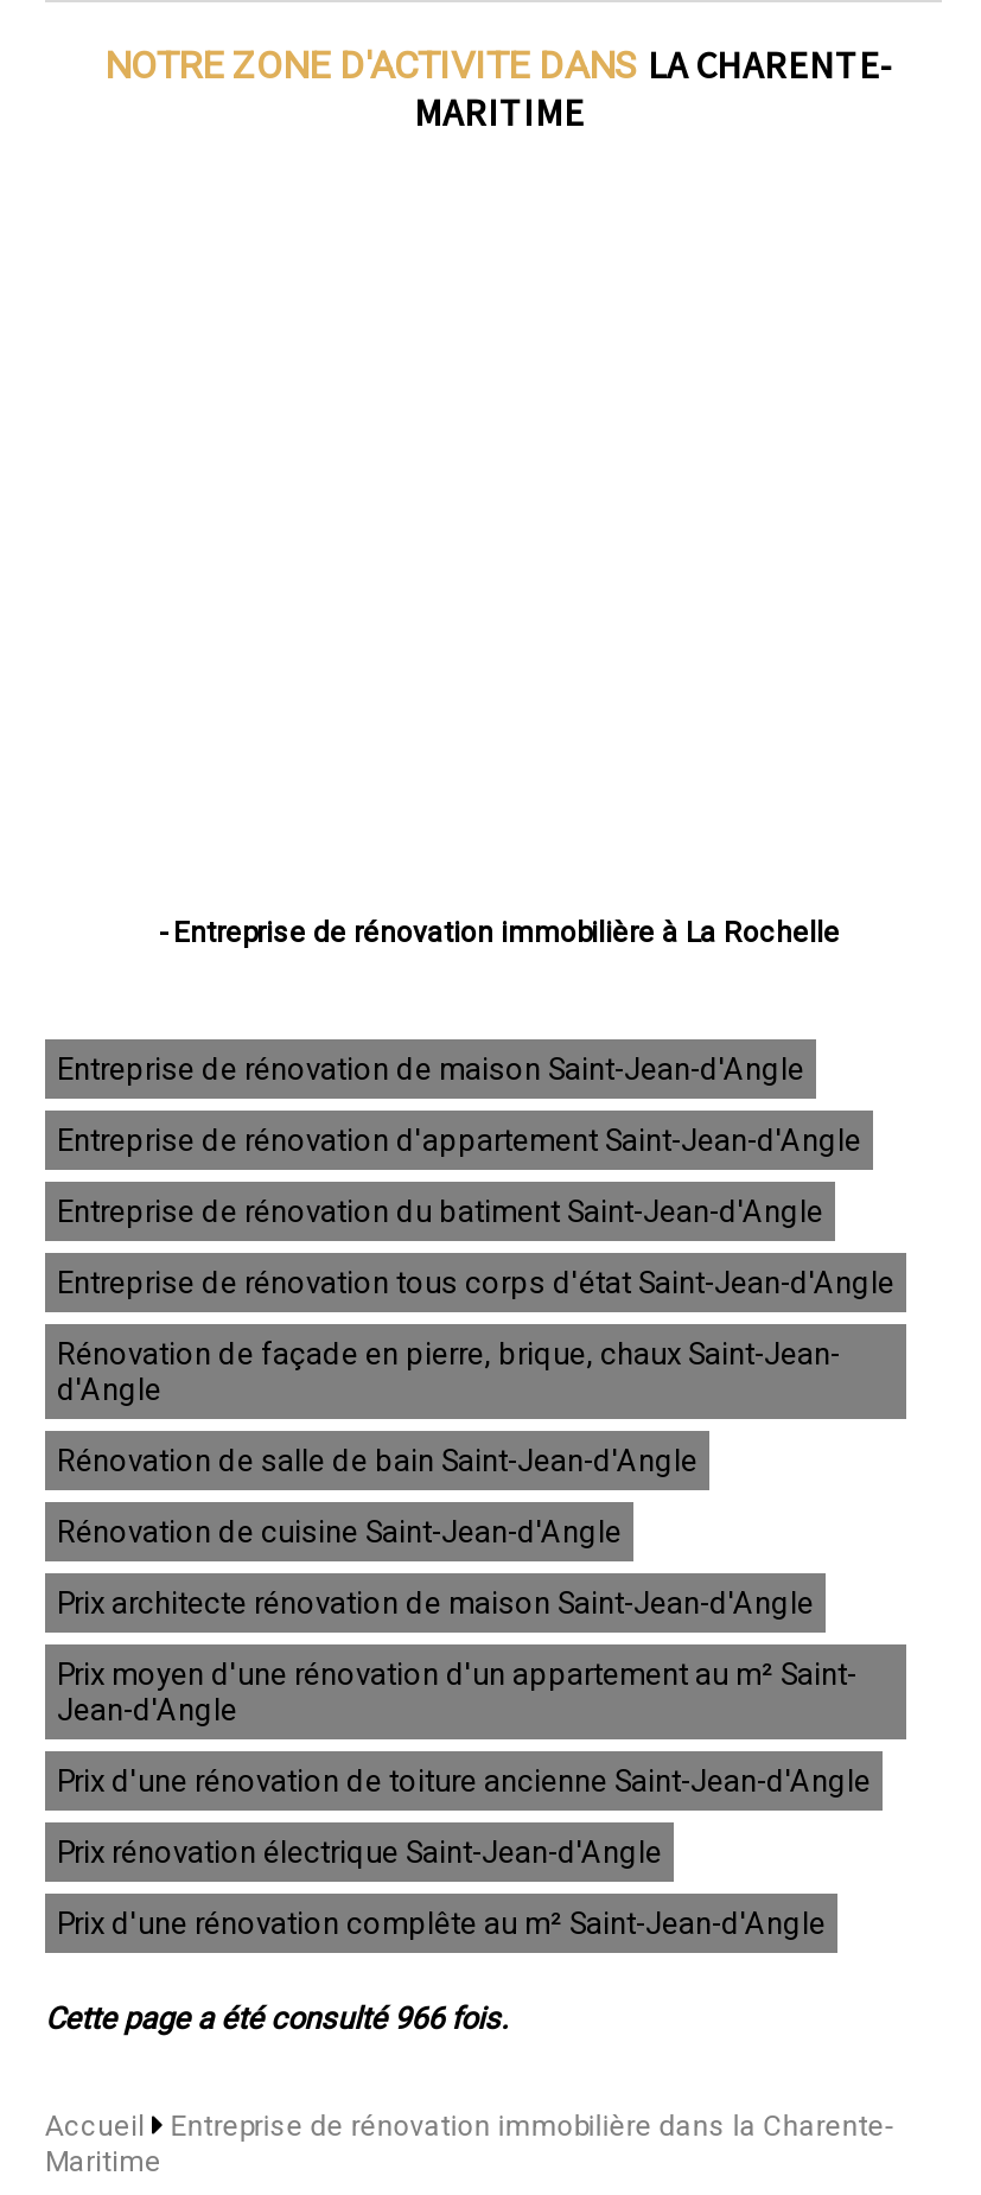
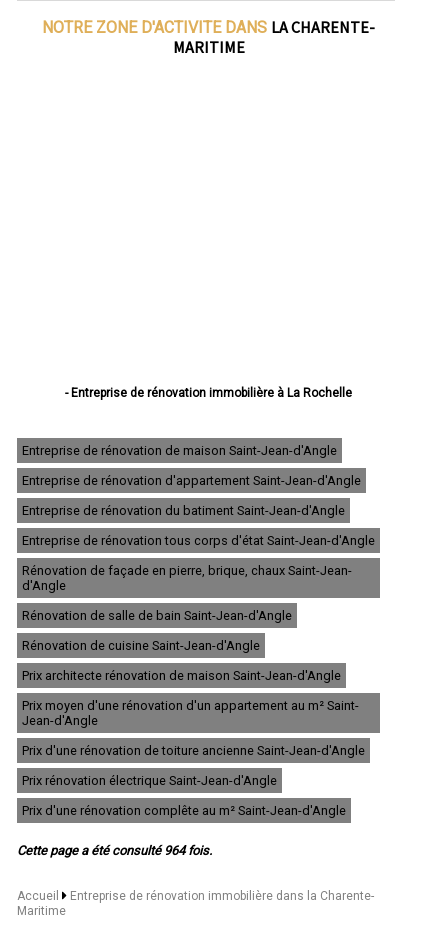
- Cette page a été consulté 966 fois.
+ Cette page a été consulté 964 fois.
